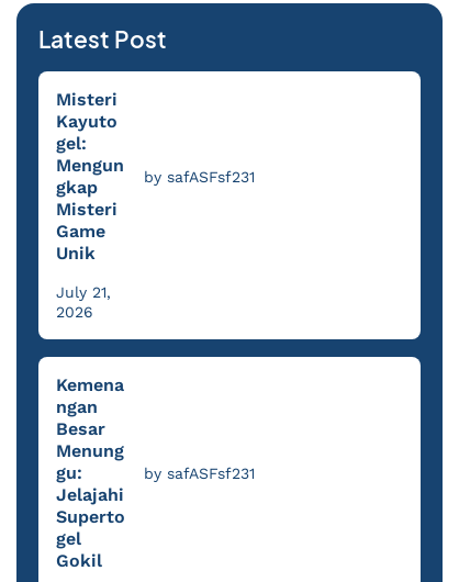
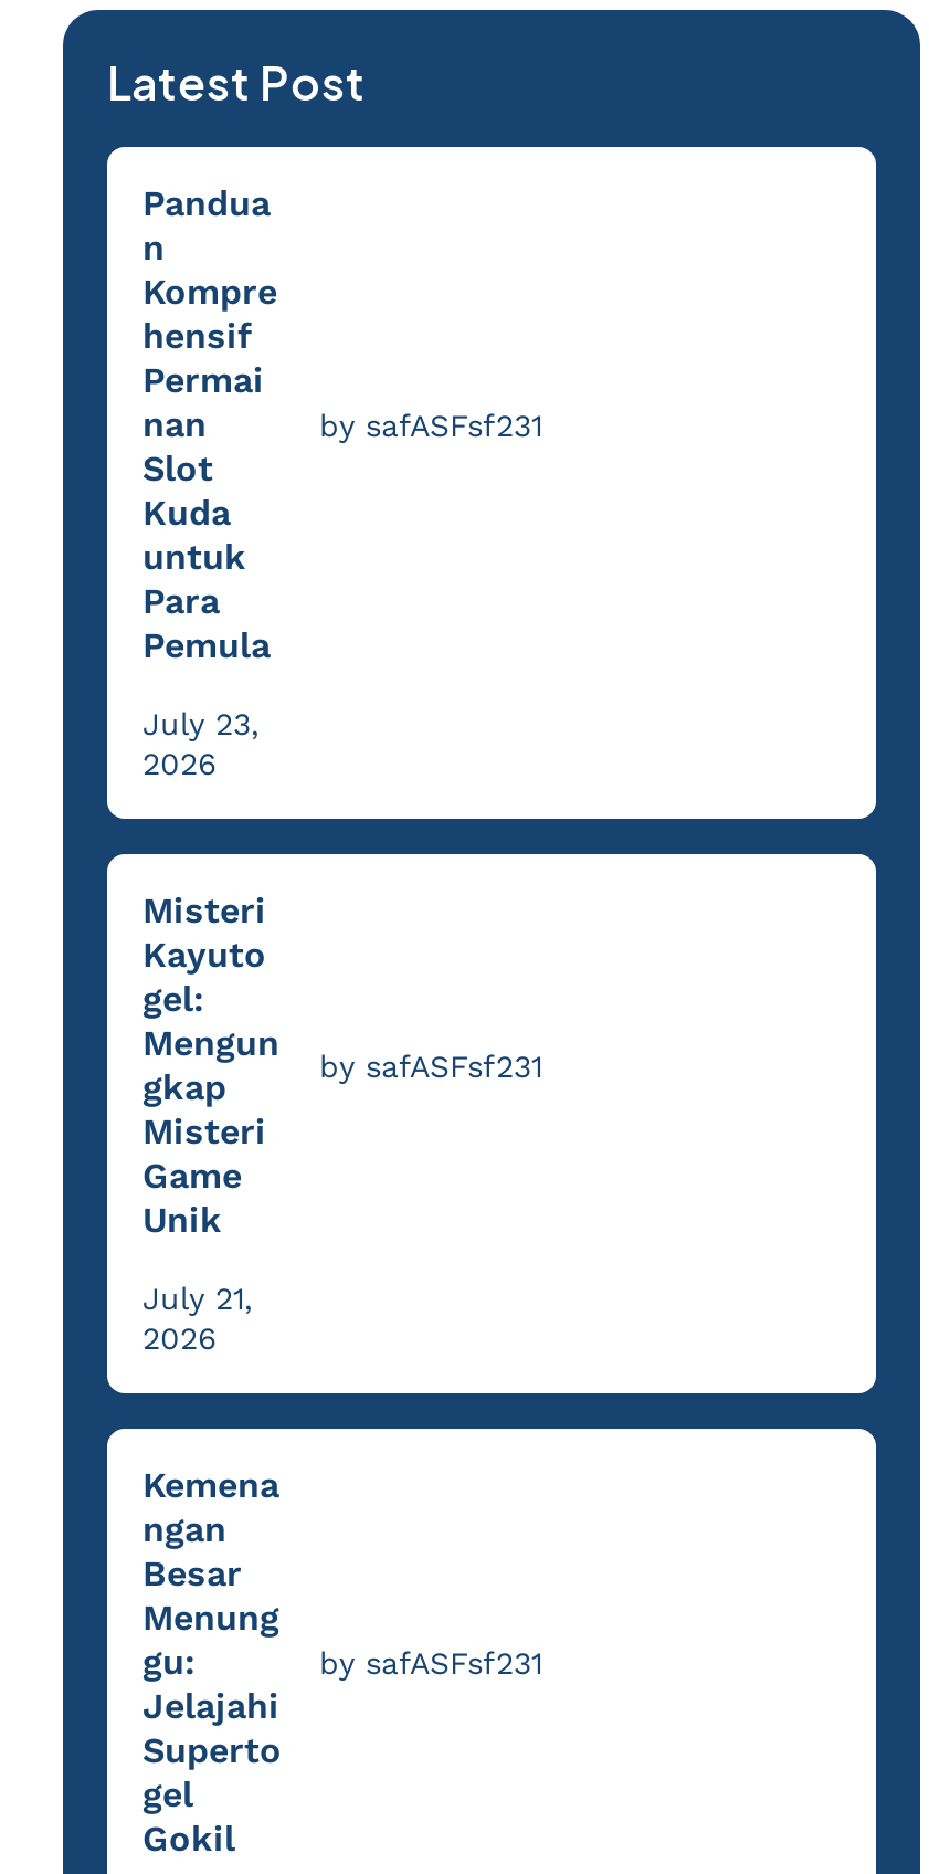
+ Pandua
+ n
+ Kompre
+ hensif
+ Permai
+ nan
+ Slot
+ Kuda
+ untuk
+ Para
+ Pemula

+ July 23,
+ 2026

+ by safASFsf231
